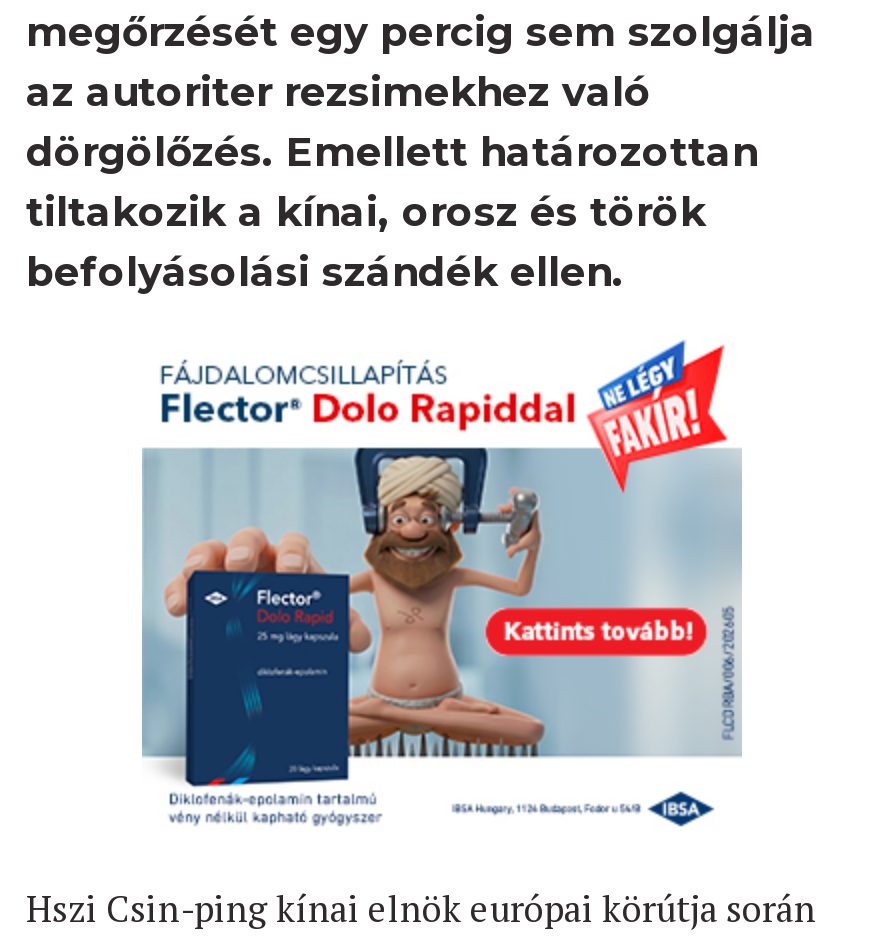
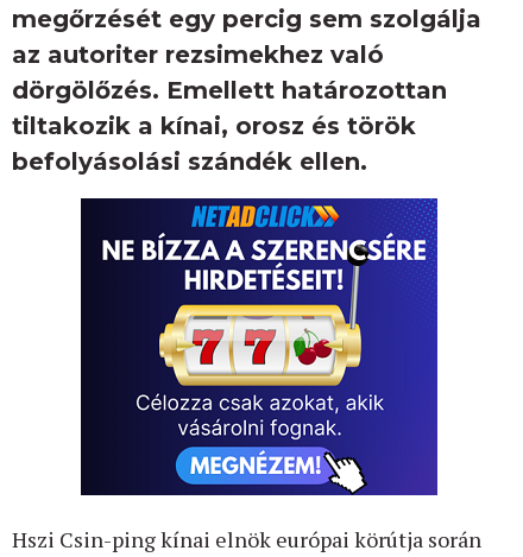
- [image]
+ [image]
